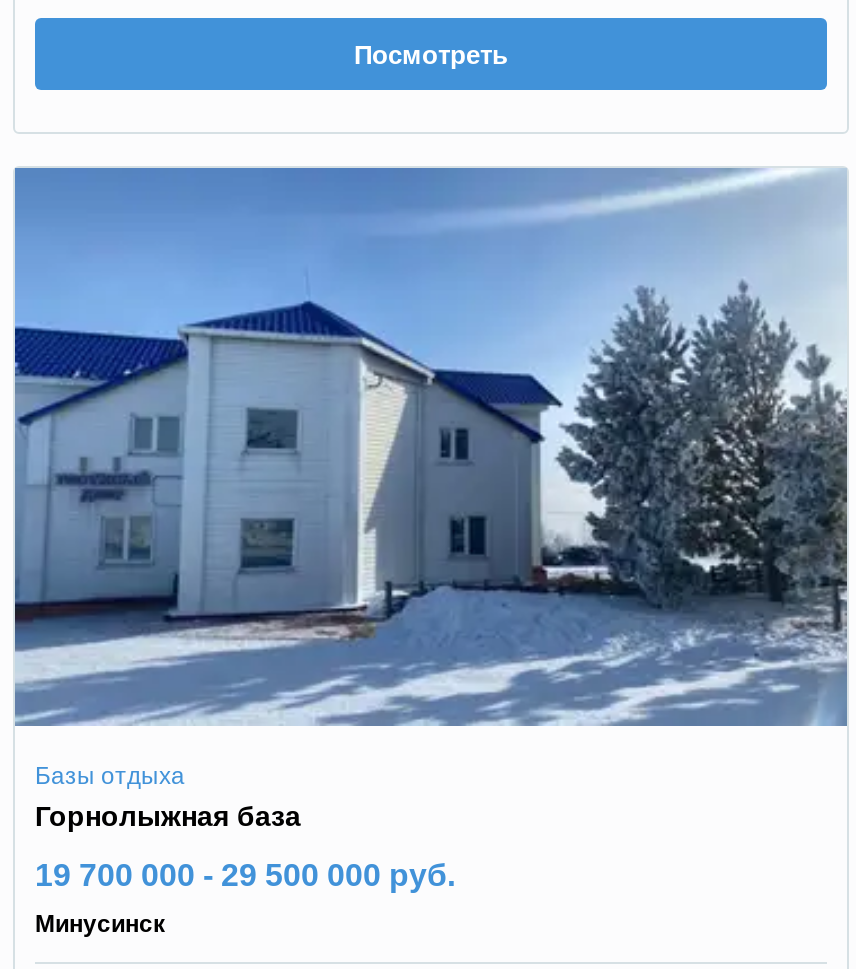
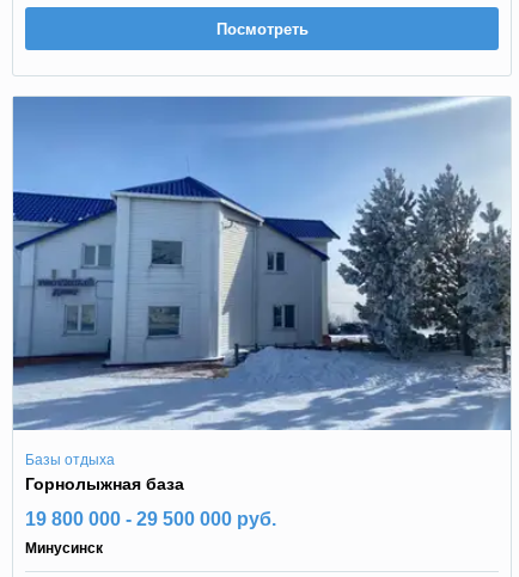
- 19 700 000 - 29 500 000 руб.
+ 19 800 000 - 29 500 000 руб.
